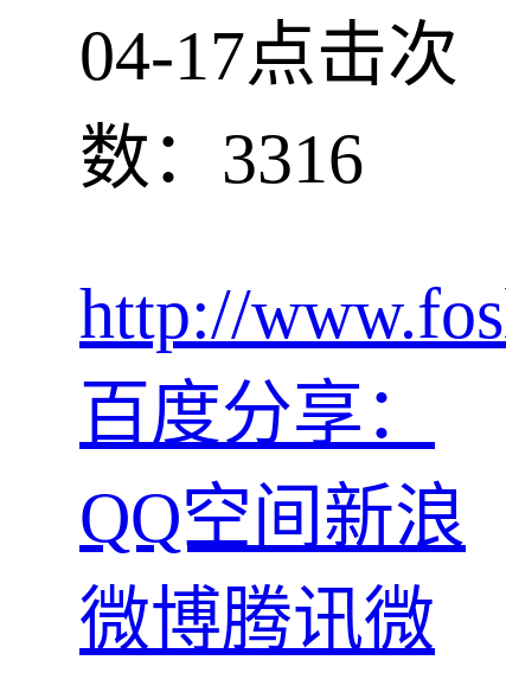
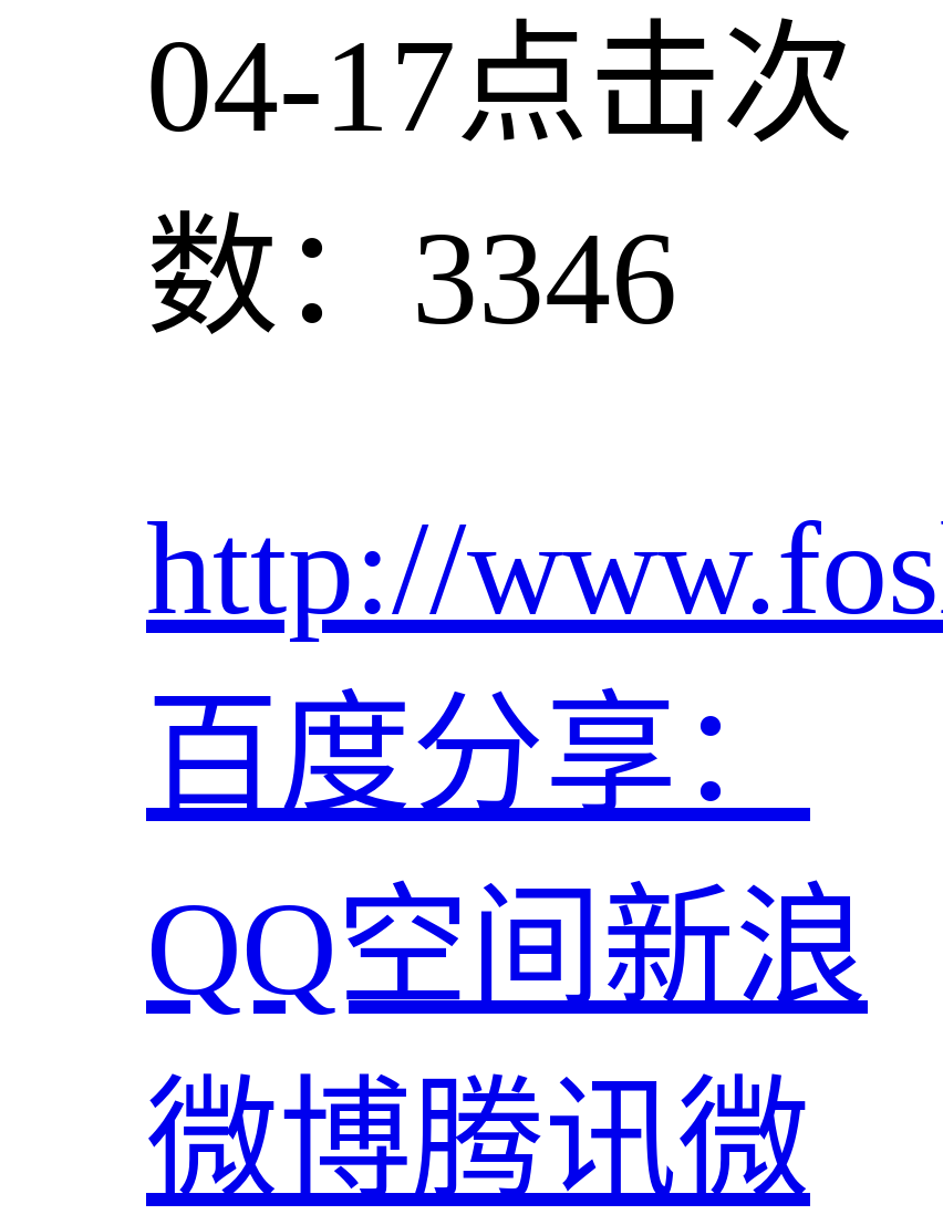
- 数：3316
+ 数：3346
